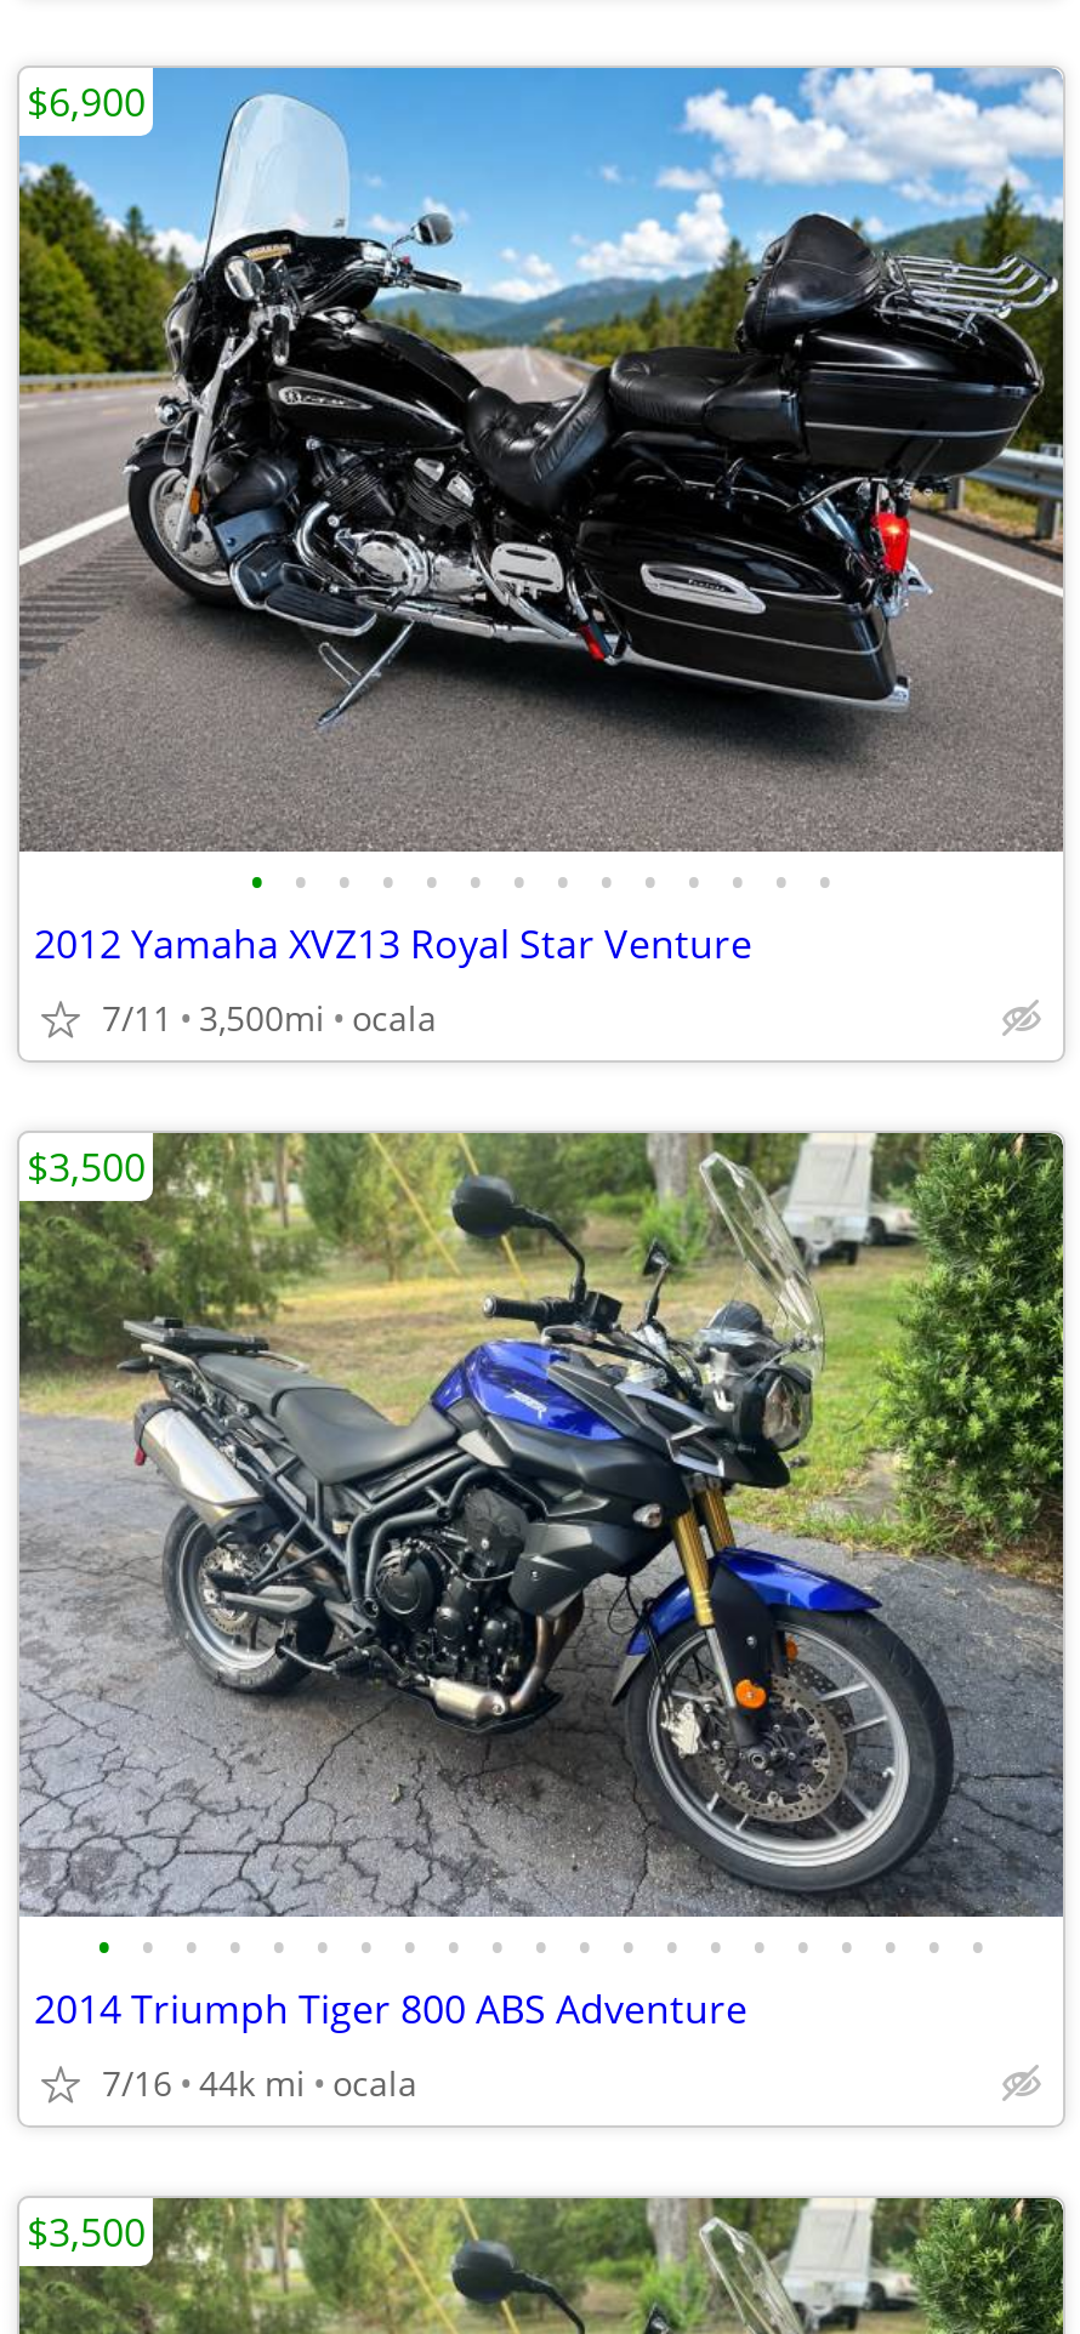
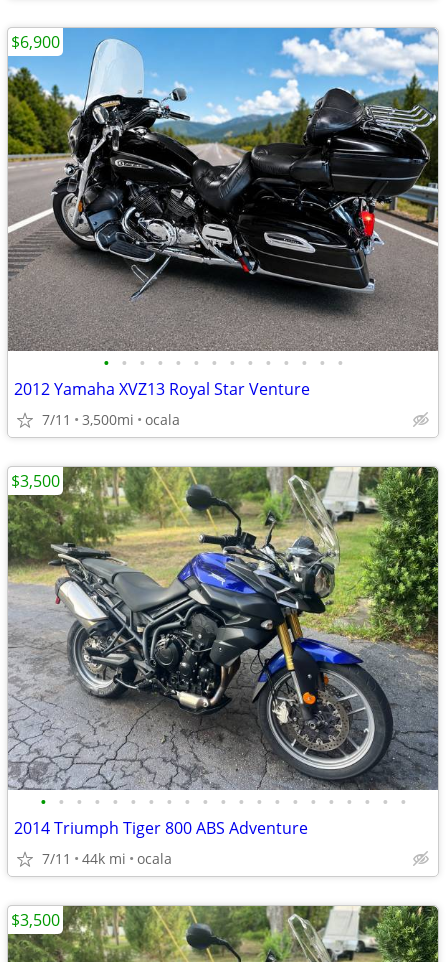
- 7/16 44k mi ocala
+ 7/11 44k mi ocala
